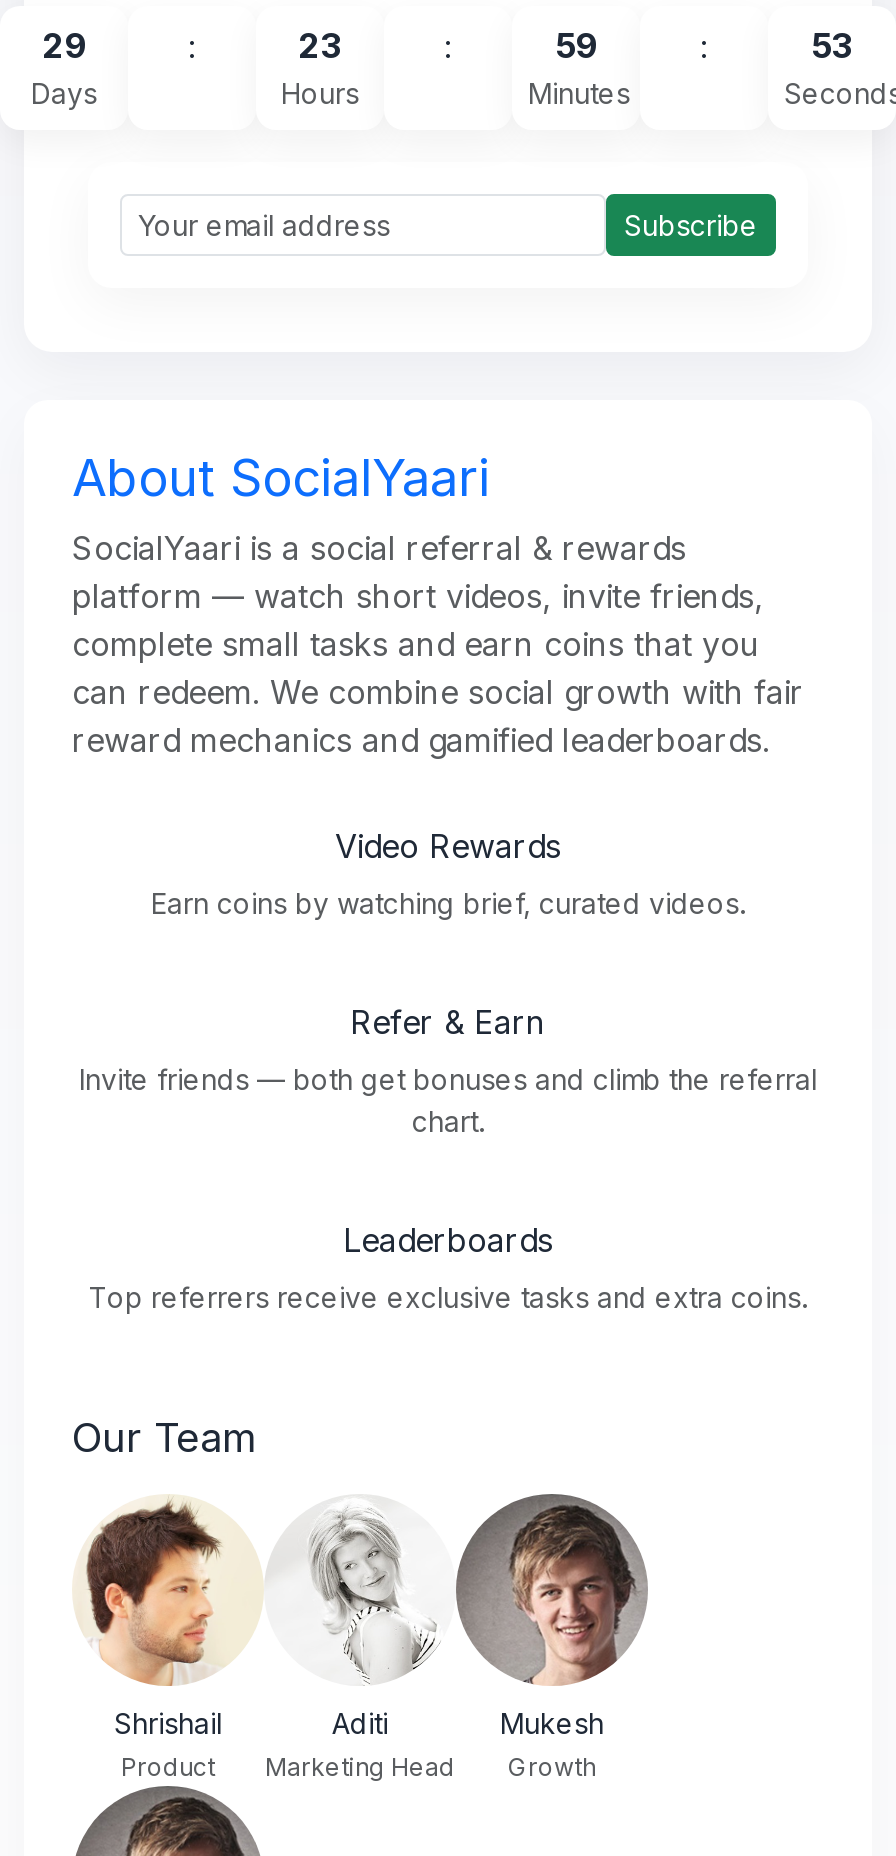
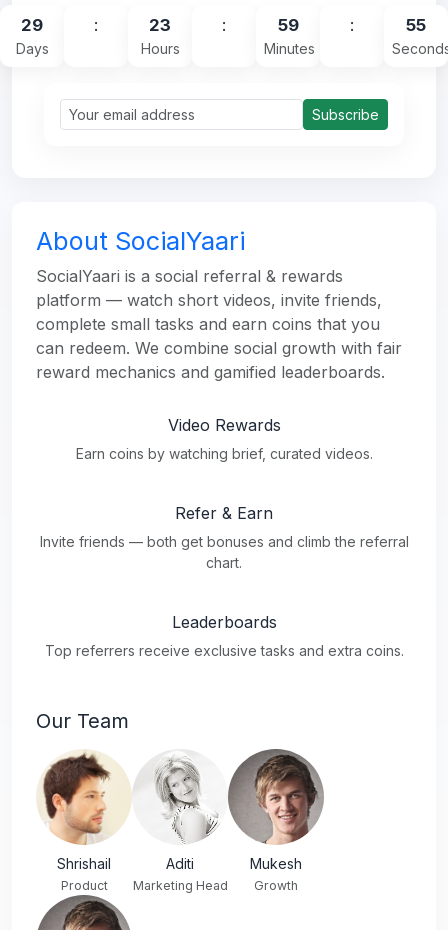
- 53
+ 55
